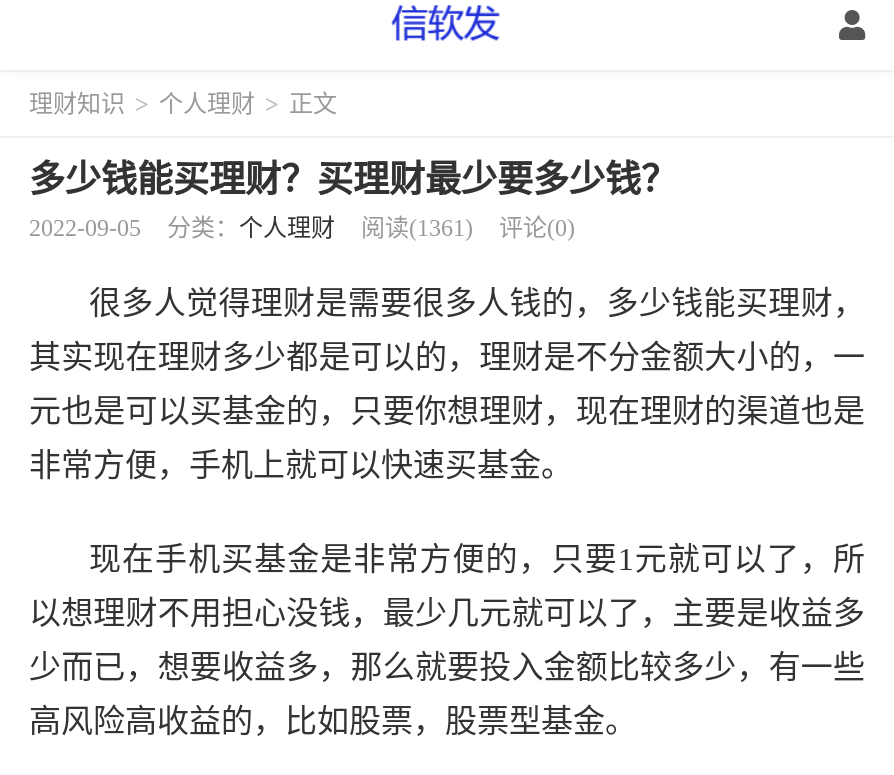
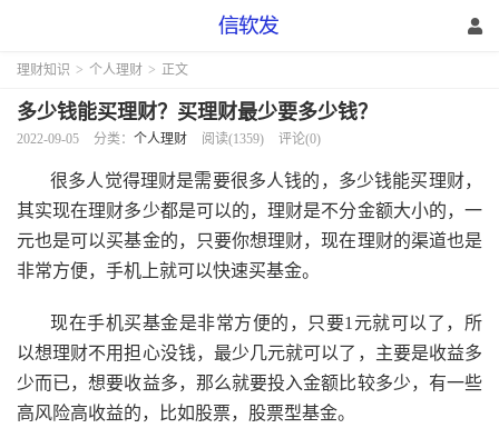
- 2022-09-05 分类：个人理财 阅读(1361) 评论(0)
+ 2022-09-05 分类：个人理财 阅读(1359) 评论(0)
